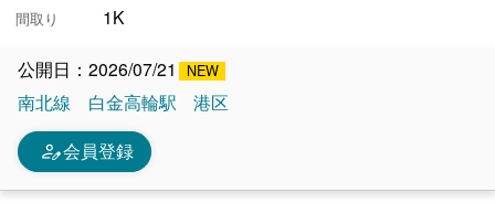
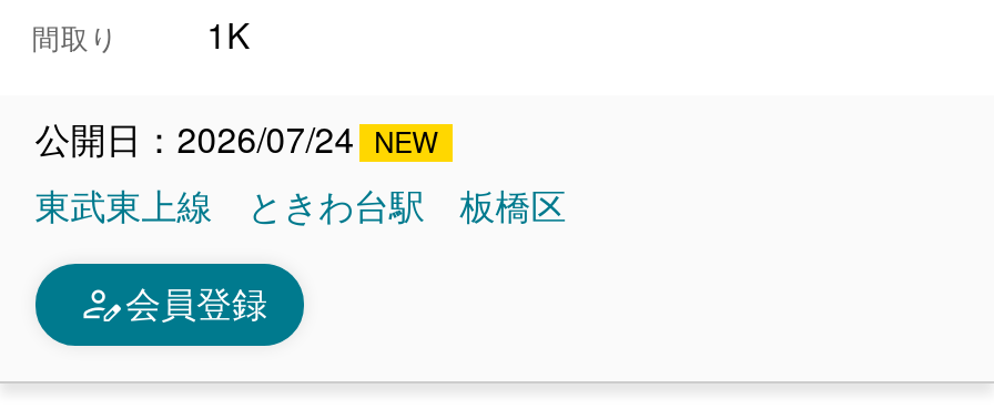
- 公開日：2026/07/21
- 南北線
- 白金高輪駅
- 港区
+ 公開日：2026/07/24
+ 東武東上線
+ ときわ台駅
+ 板橋区
